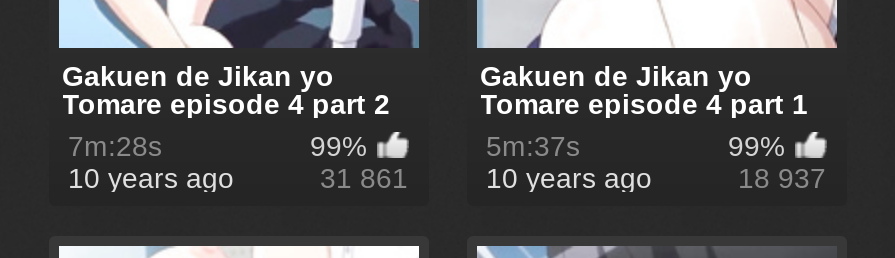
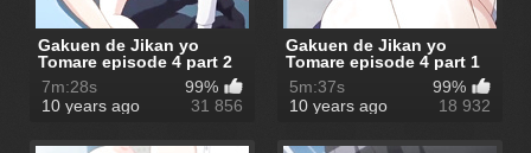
- 31 861
+ 31 856

- 18 937
+ 18 932
